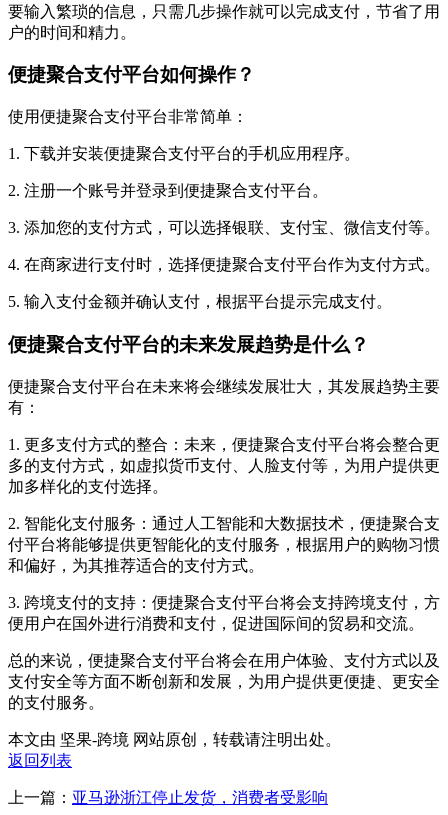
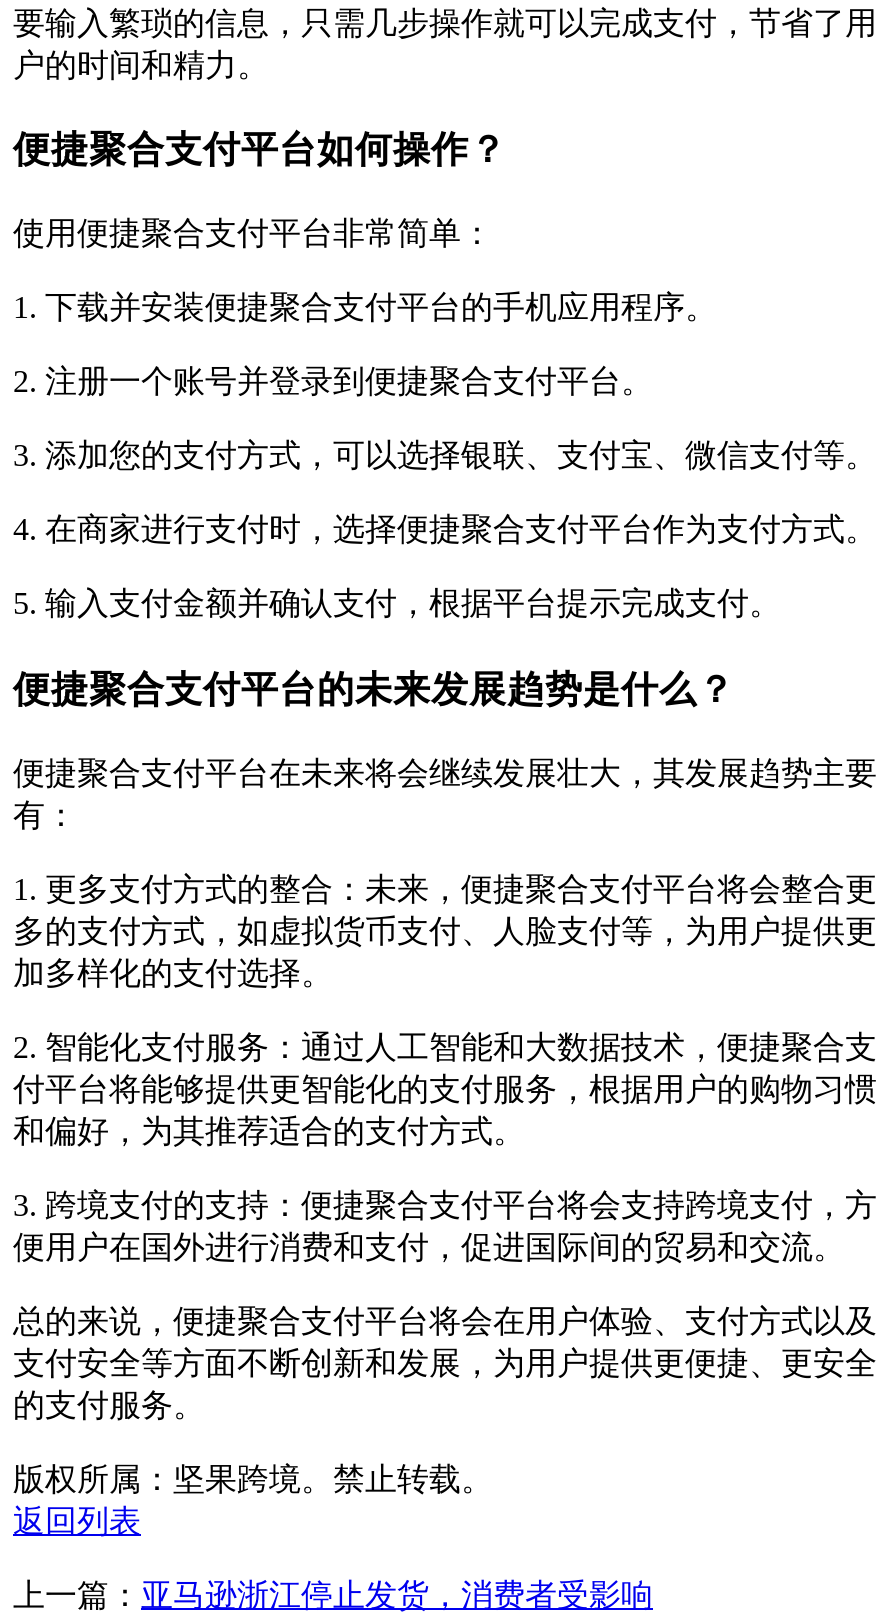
- 本文由 坚果-跨境 网站原创，转载请注明出处。
+ 版权所属：坚果跨境。禁止转载。
